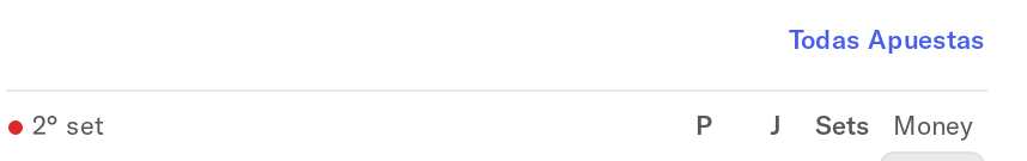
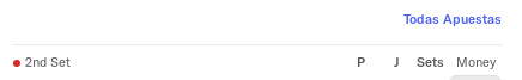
- 2° set
+ 2nd Set
